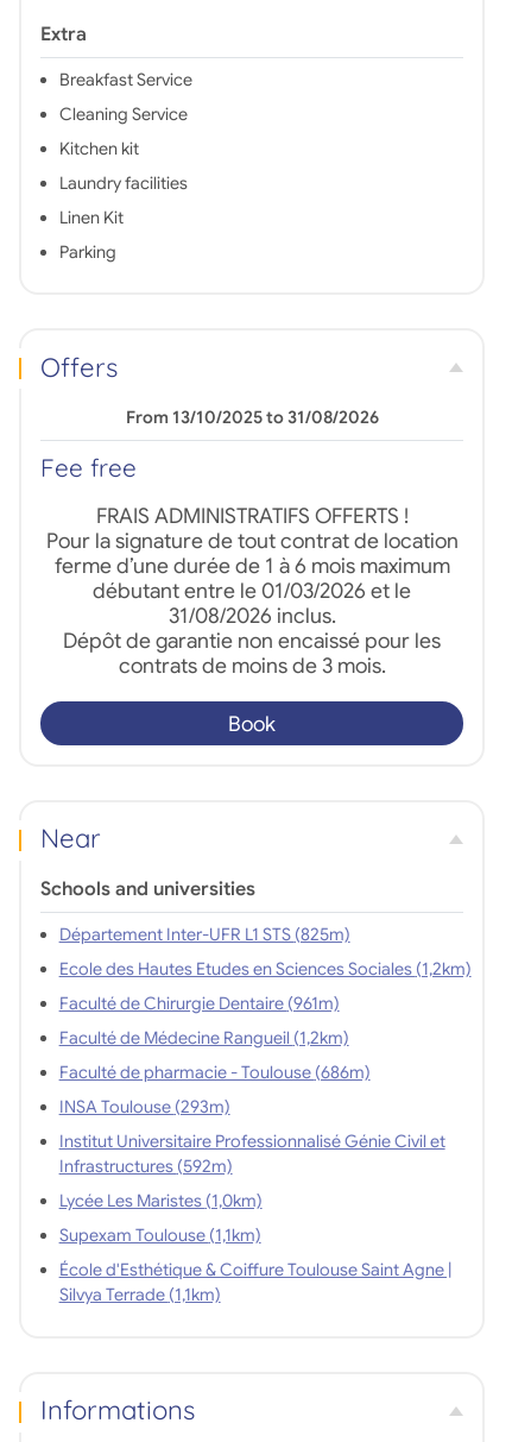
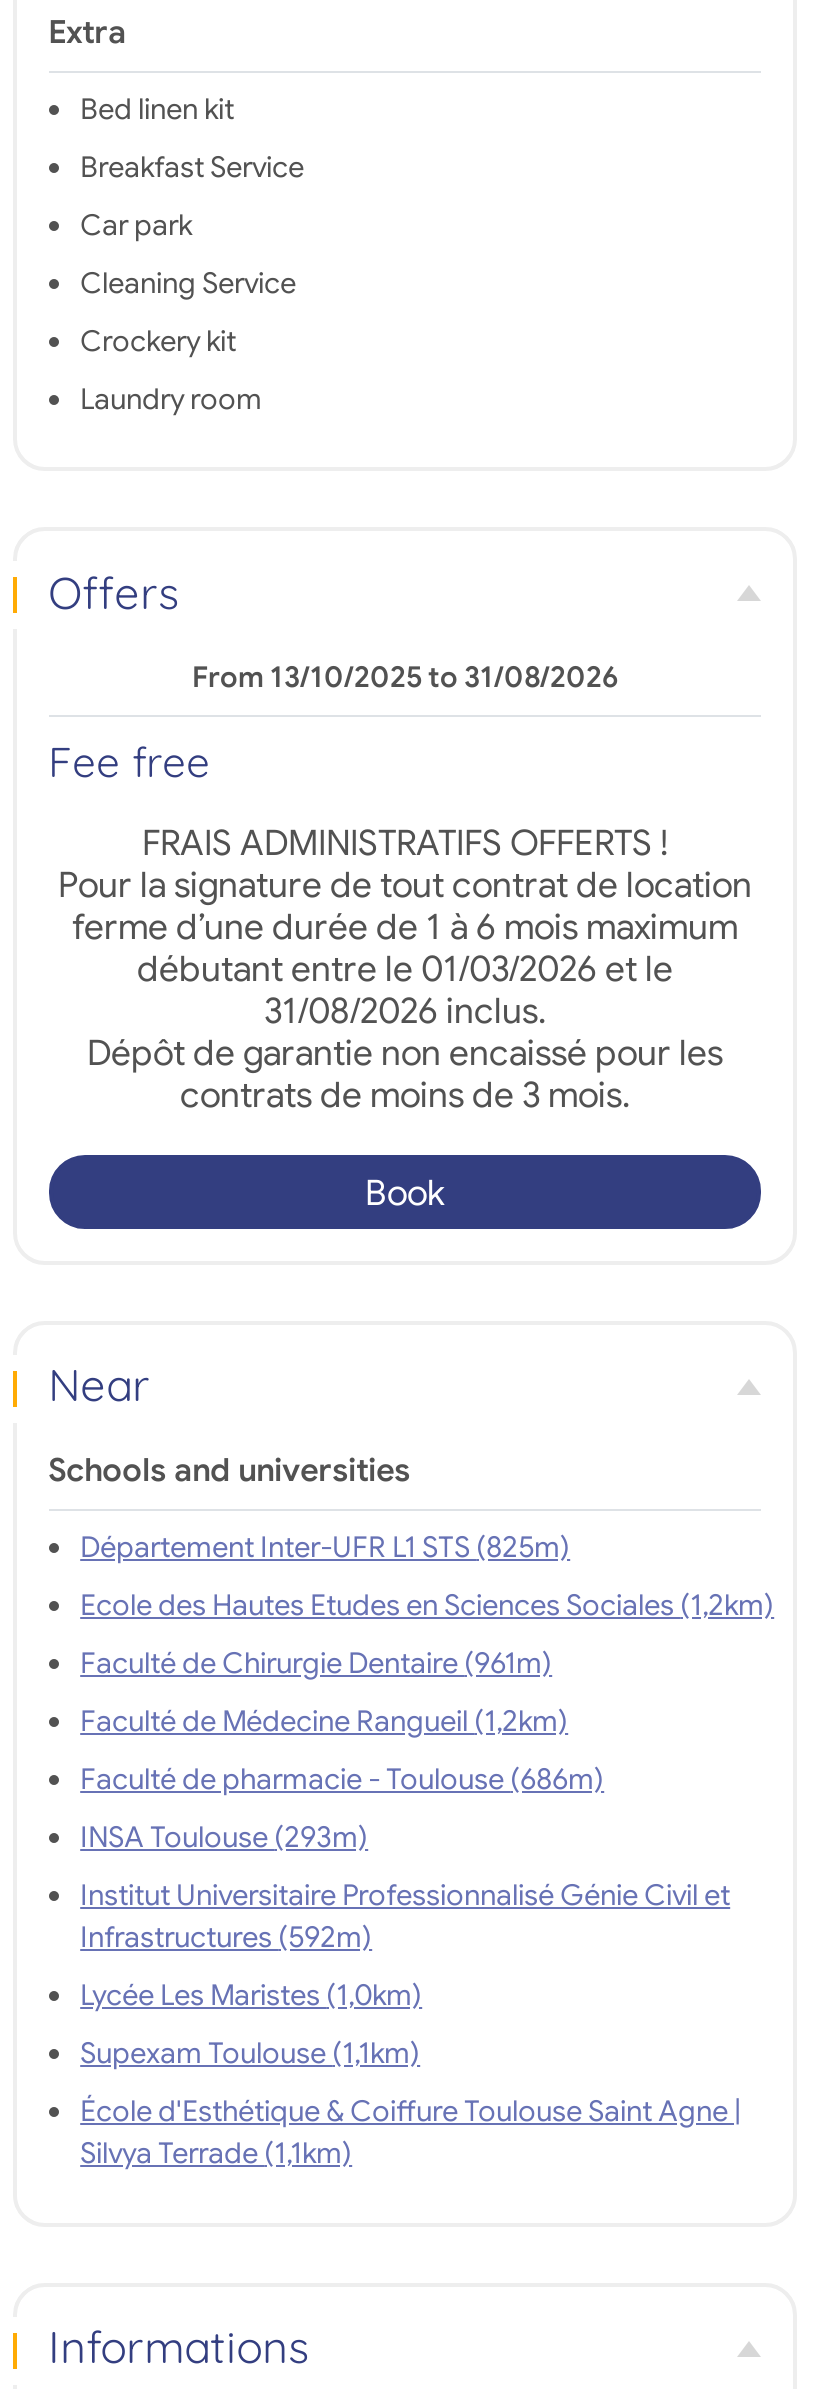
+ Bed linen kit

moved down: Breakfast Service

+ Car park

moved down: Cleaning Service

- Kitchen kit
- Laundry facilities
- Linen Kit
- Parking
+ Crockery kit
+ Laundry room
